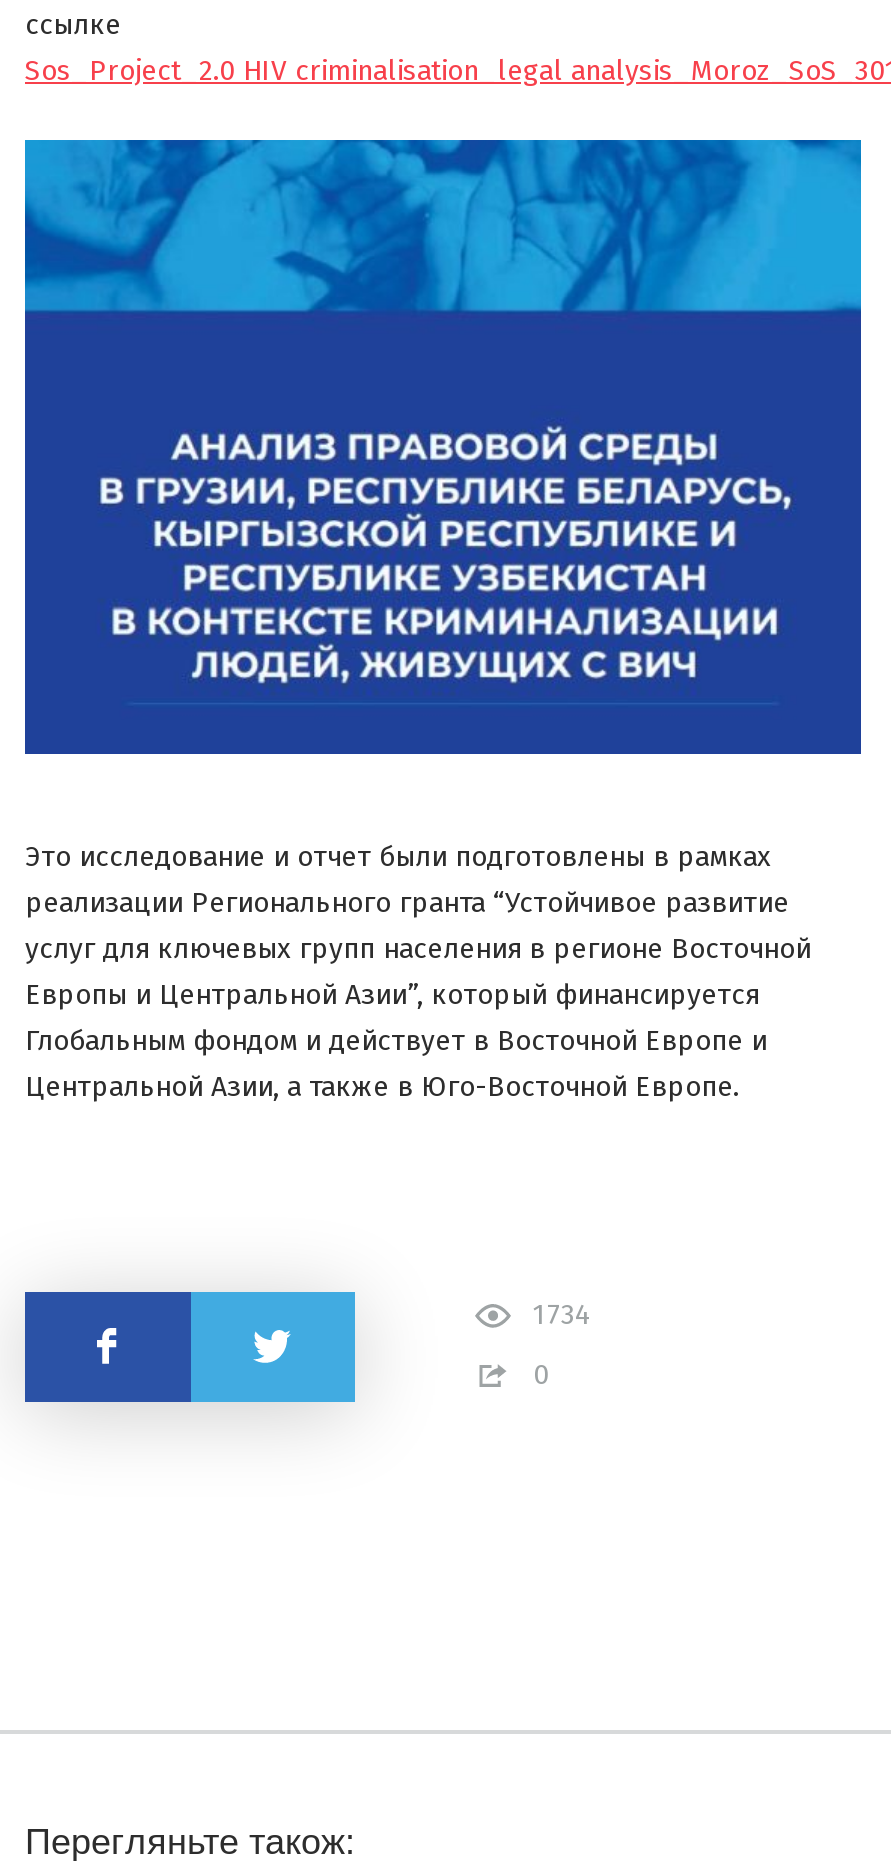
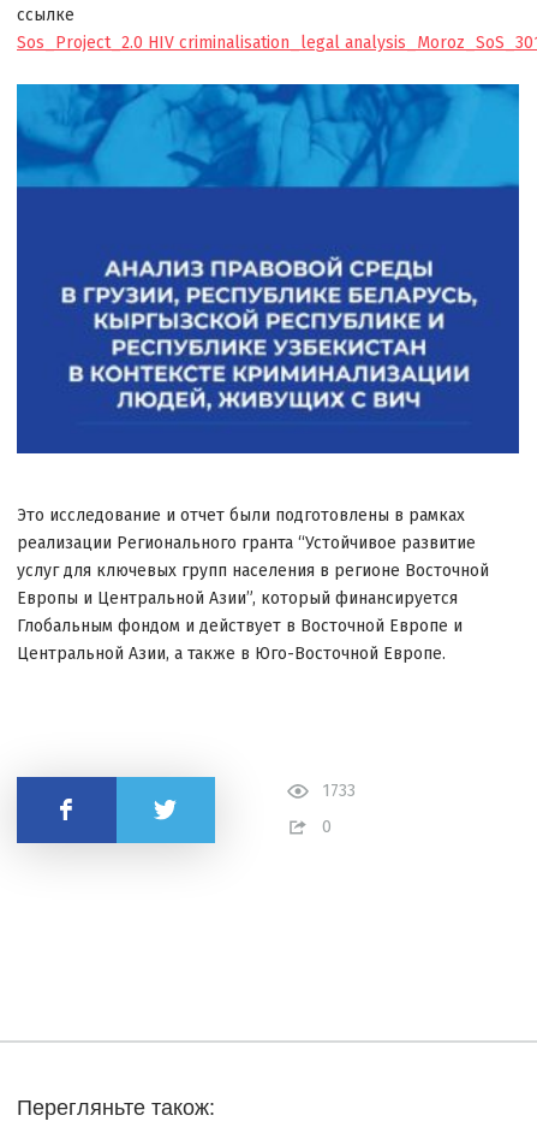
- 1734
+ 1733
